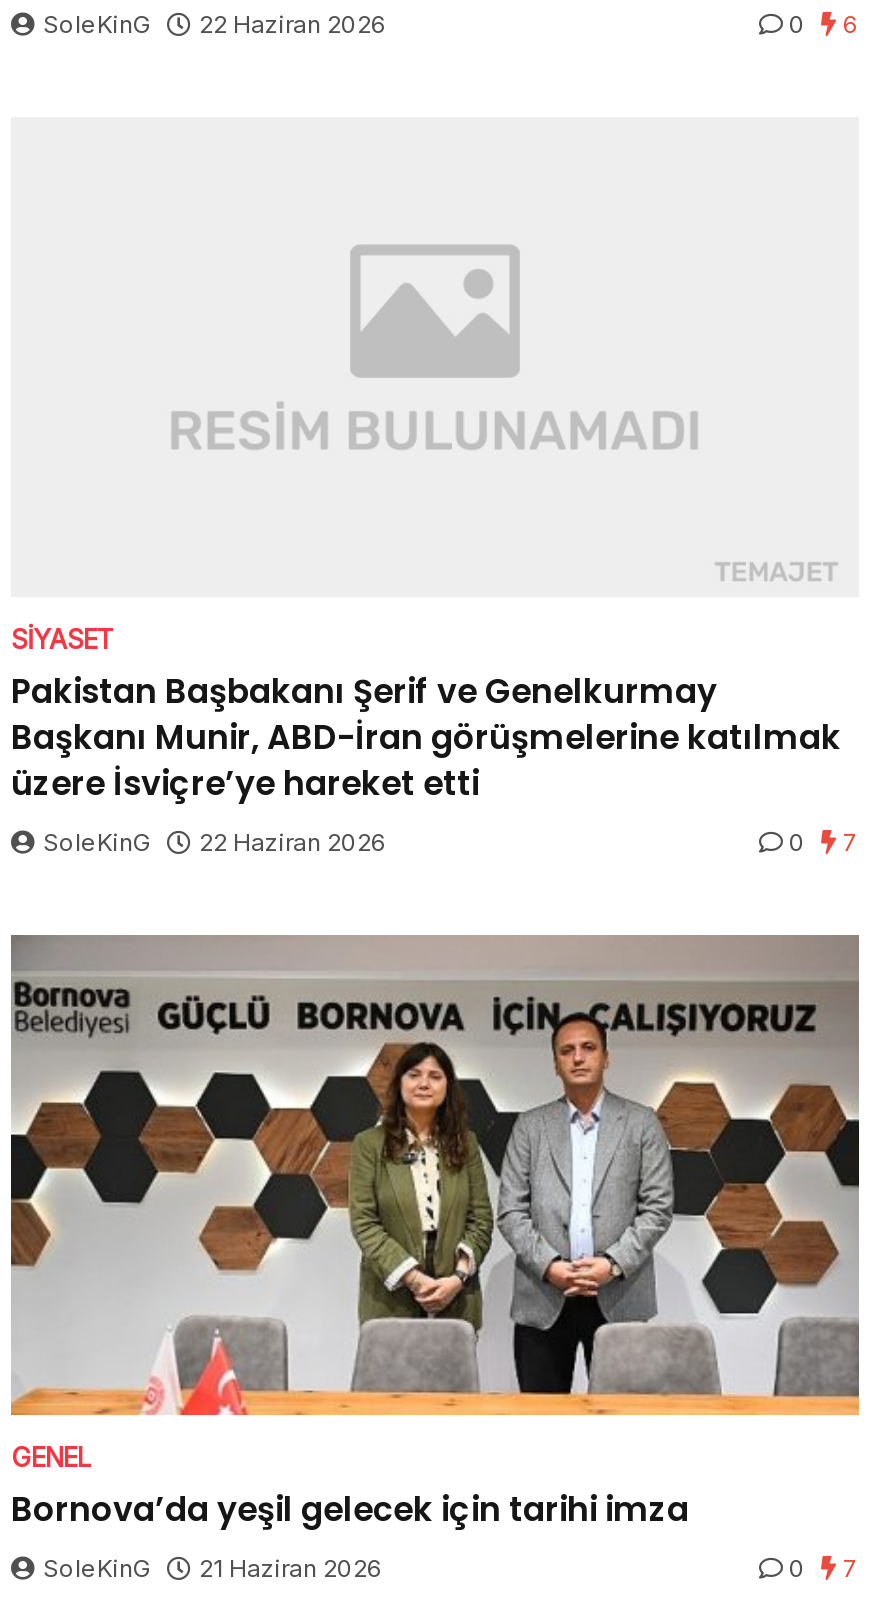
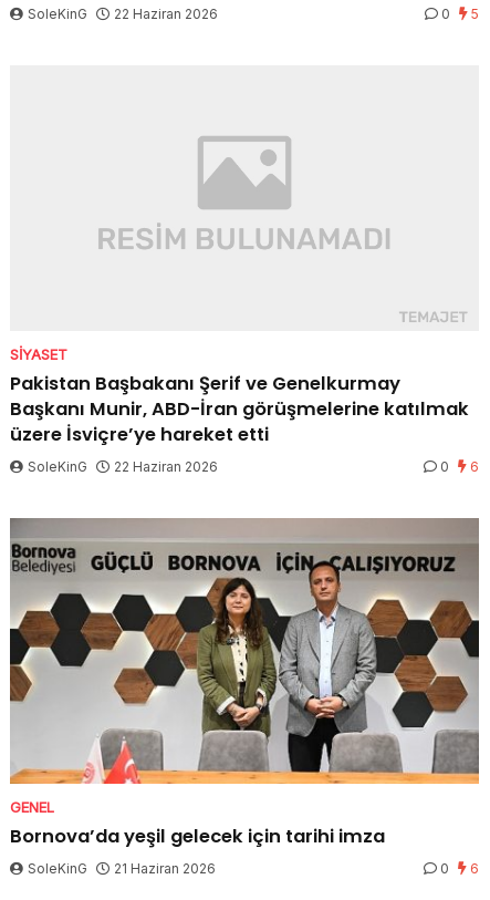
- 0 6
+ 0 5

- 0 7
+ 0 6

- 0 7
+ 0 6
